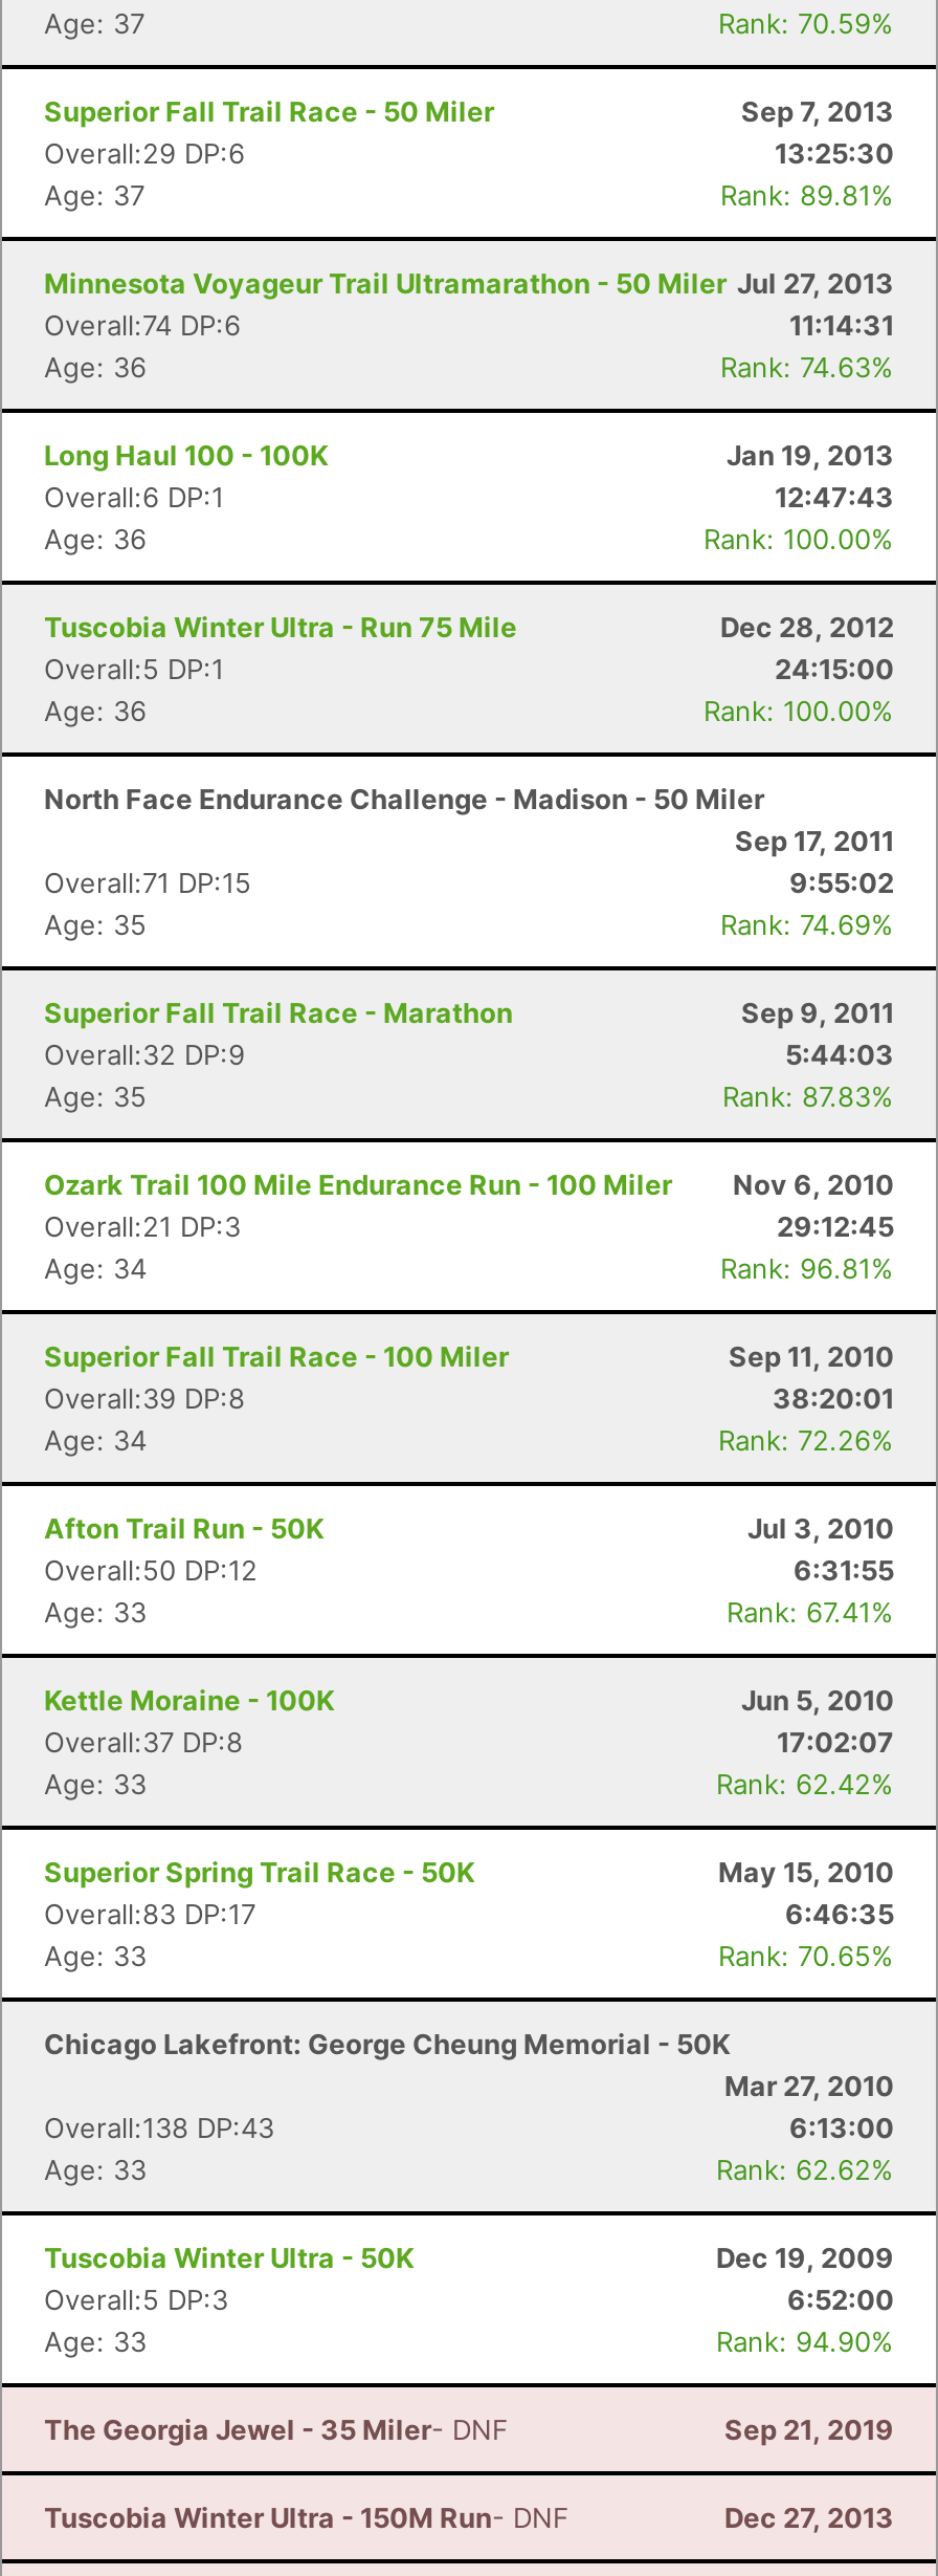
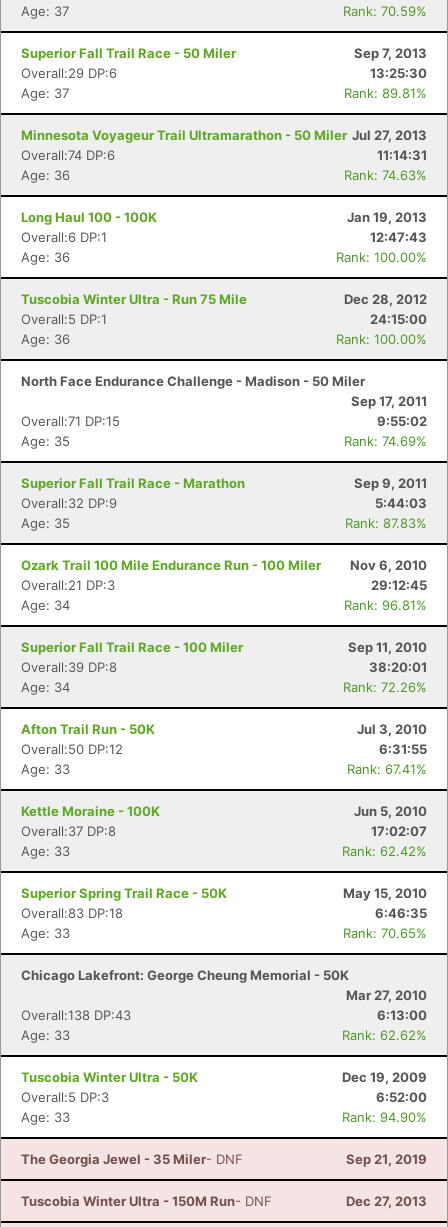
- Overall:83 DP:17
+ Overall:83 DP:18
